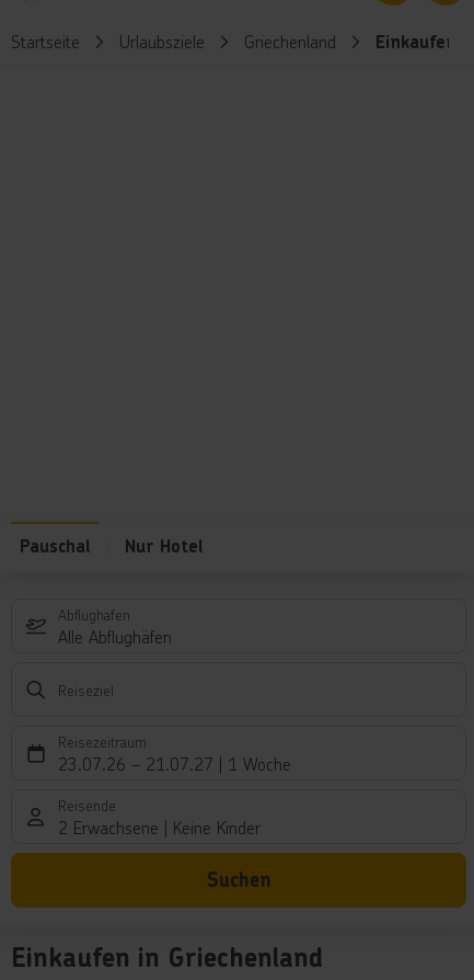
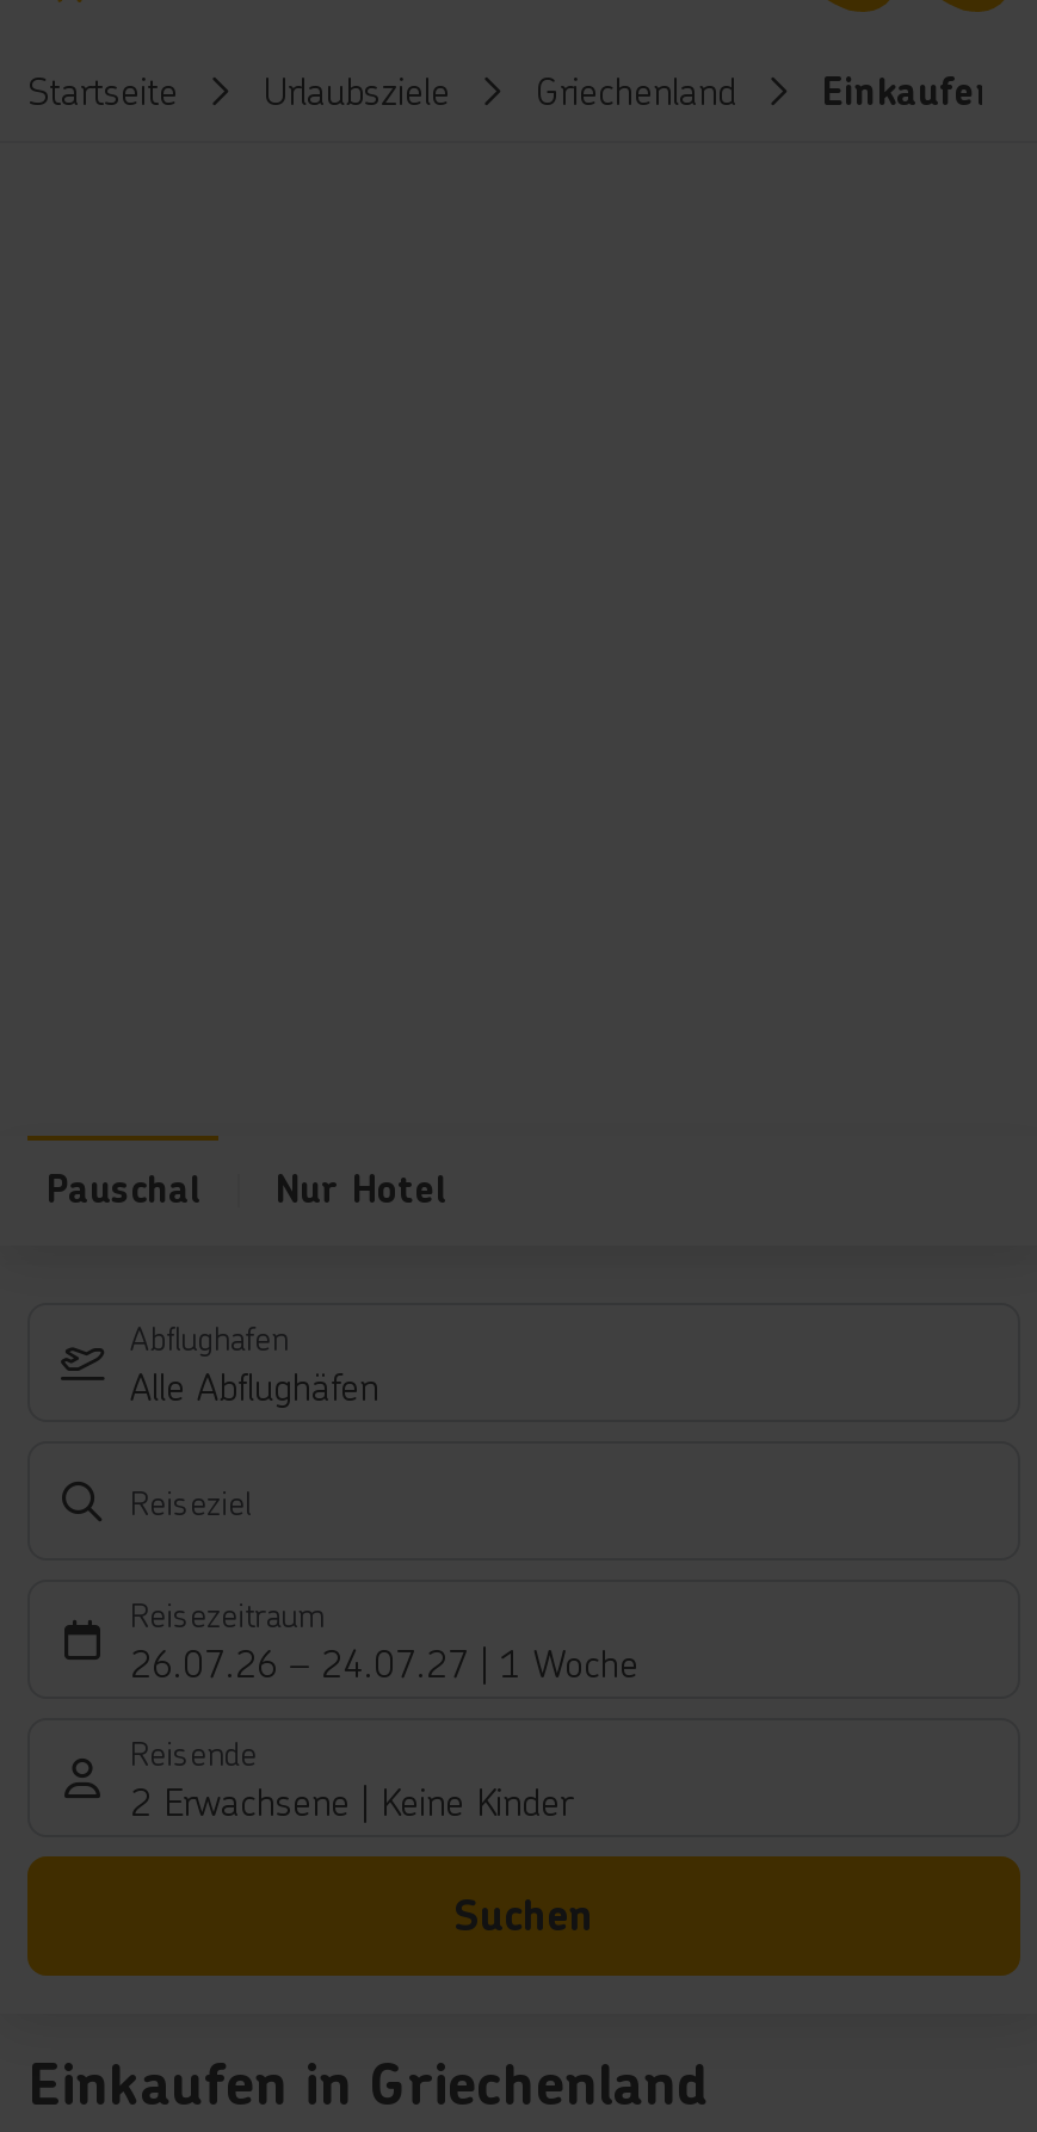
- 23.07.26 – 21.07.27 1 Woche
+ 26.07.26 – 24.07.27 1 Woche
